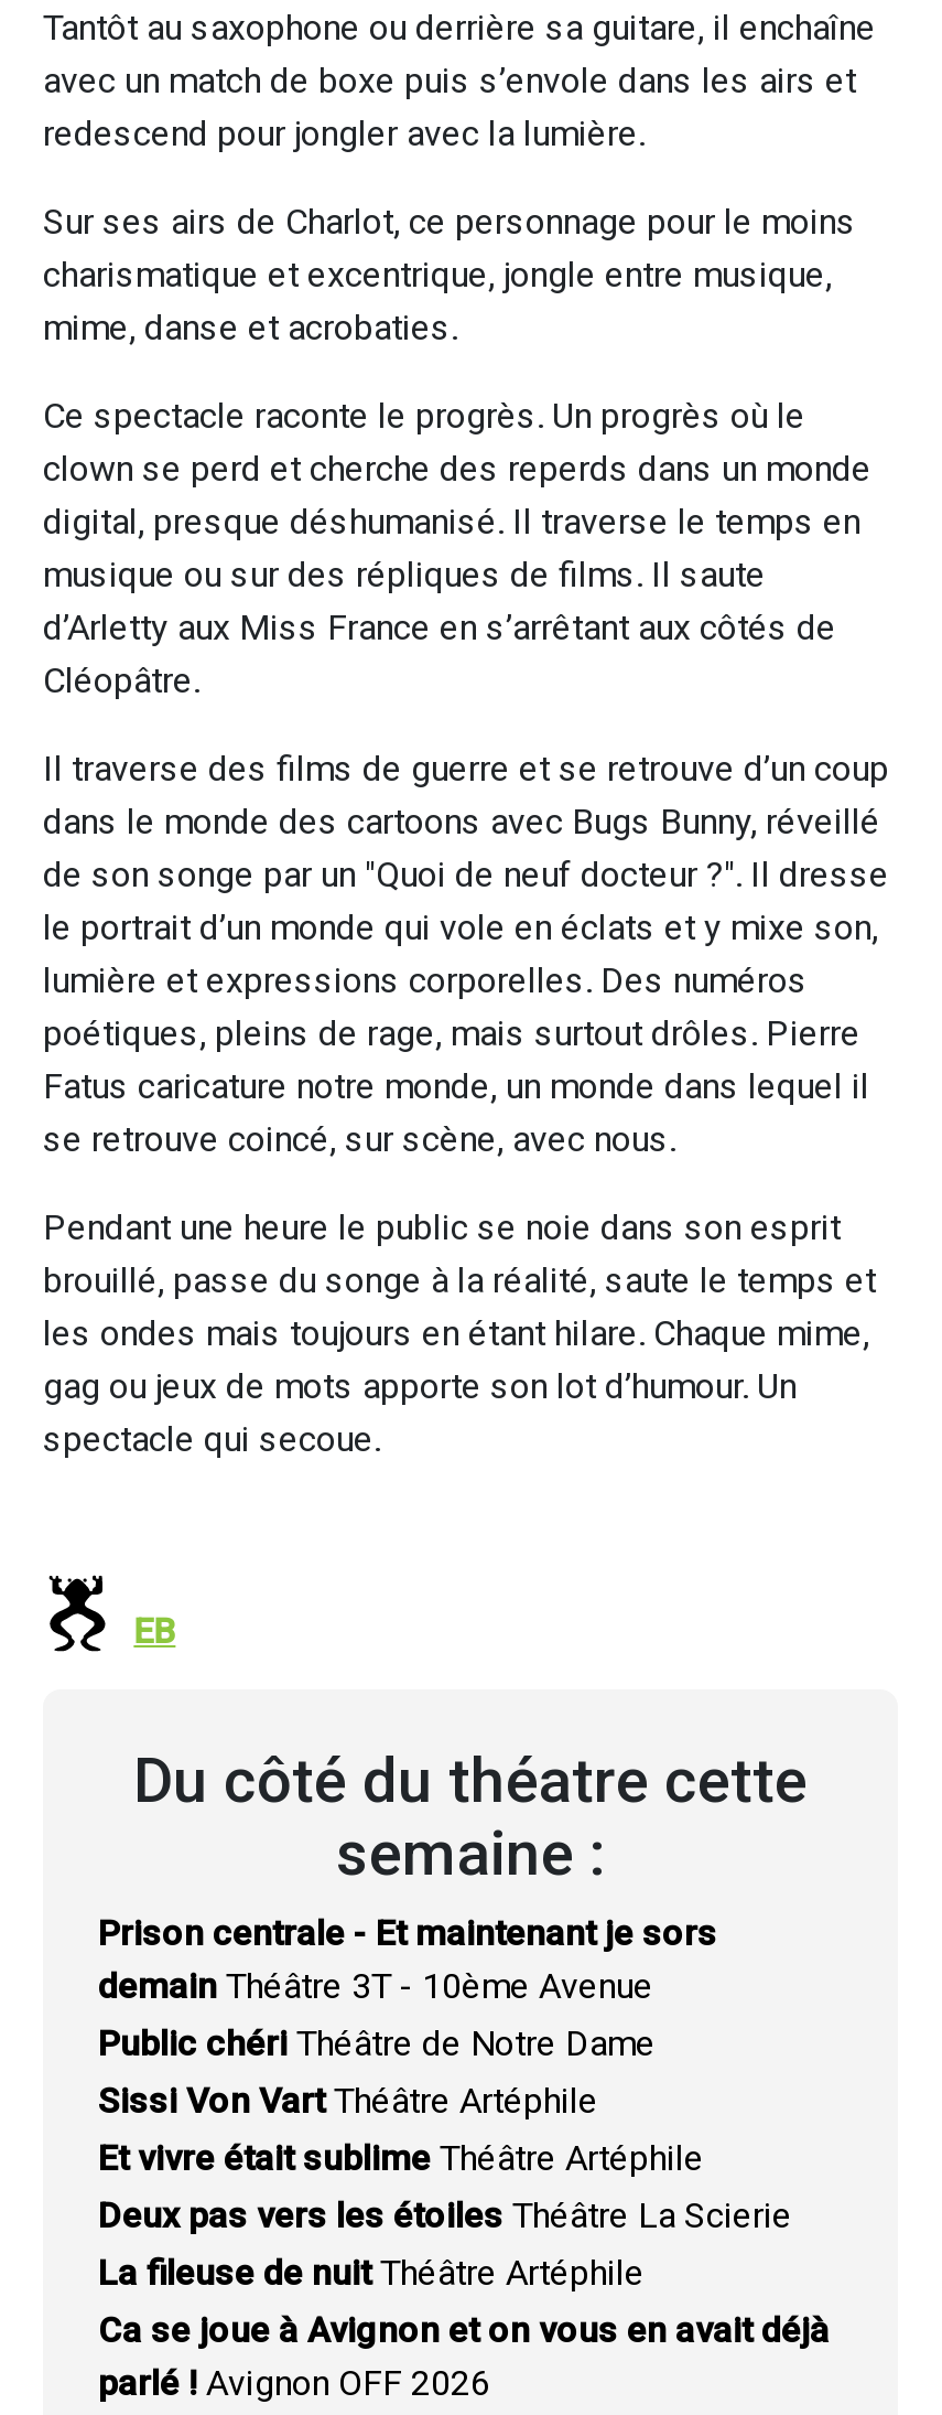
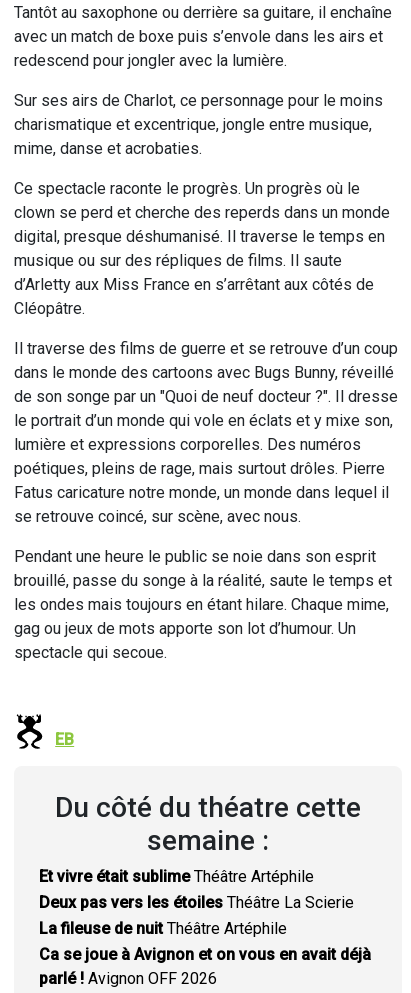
- Prison centrale - Et maintenant je sors
- demain Théâtre 3T - 10ème Avenue
- Public chéri Théâtre de Notre Dame
- Sissi Von VartThéâtre Artéphile
